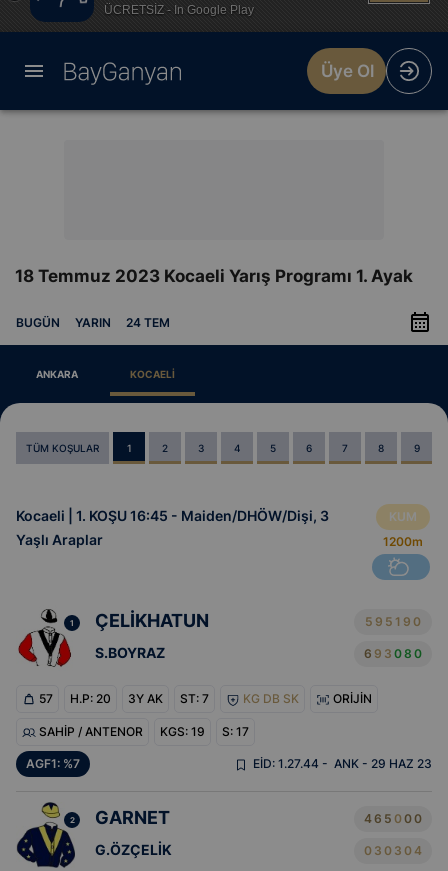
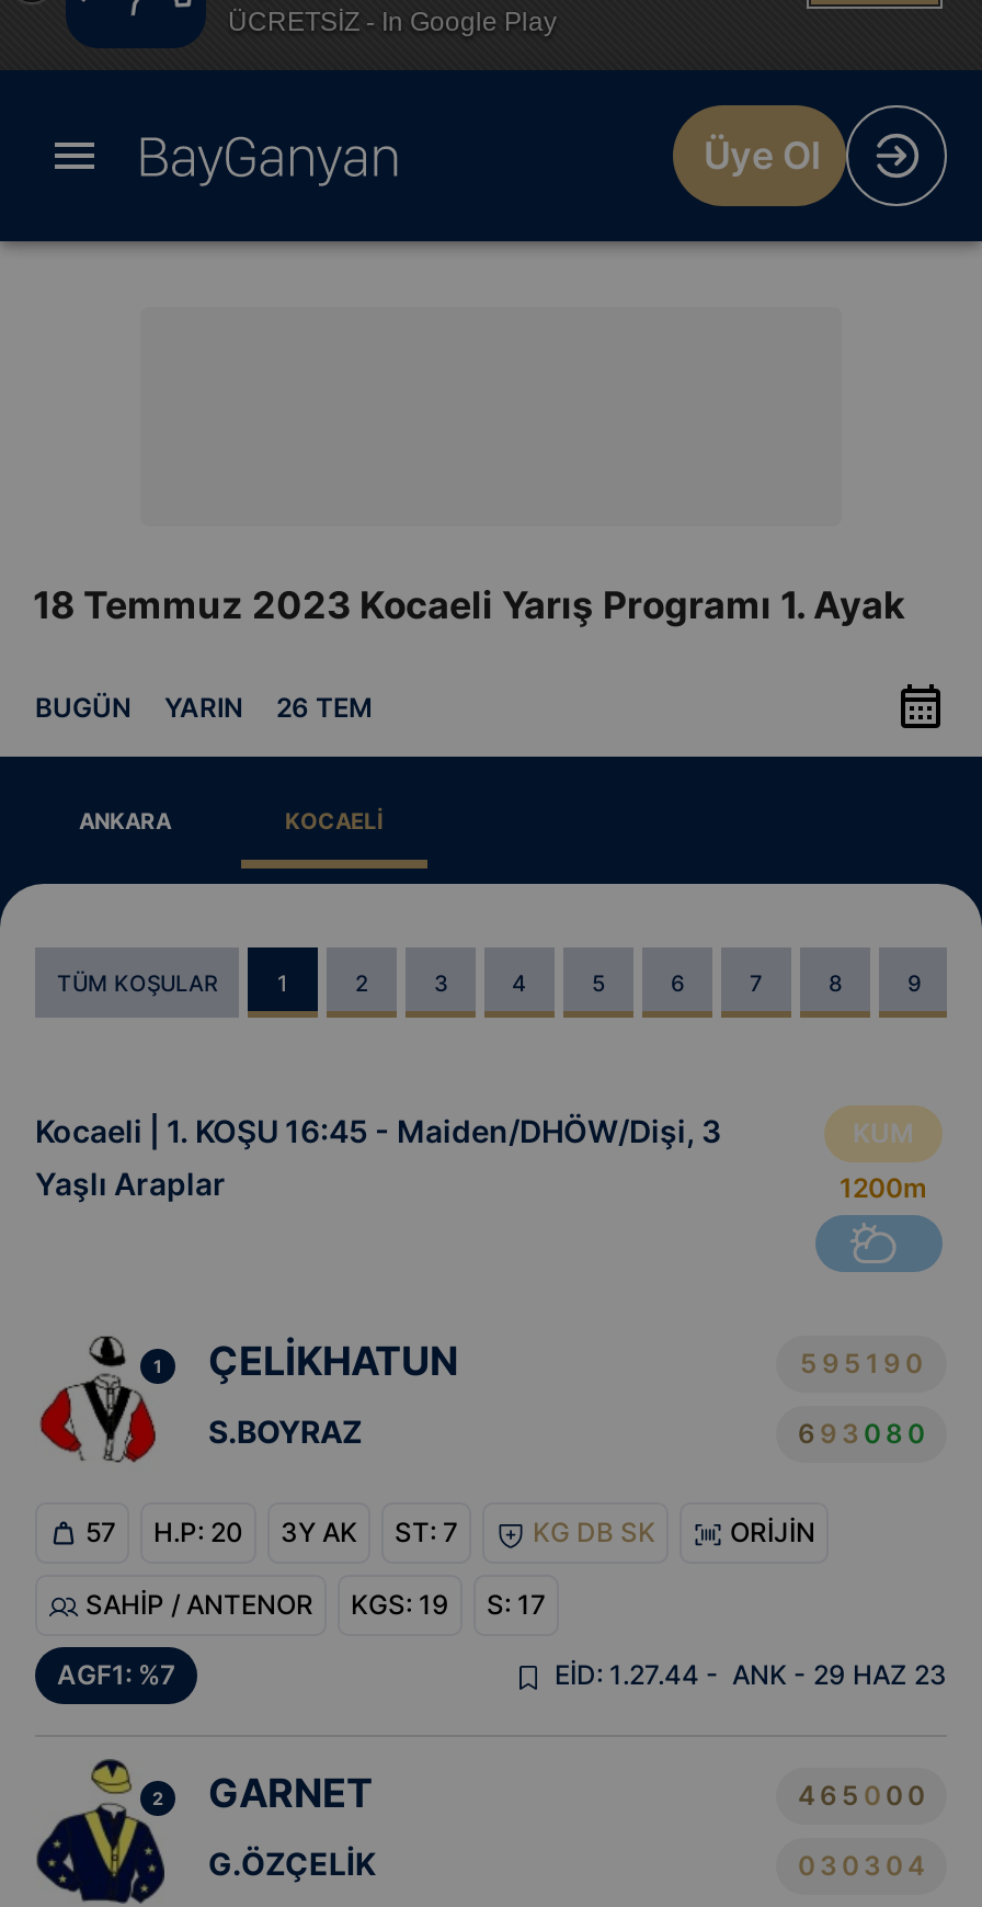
- BUGÜN YARIN 24 TEM
+ BUGÜN YARIN 26 TEM
